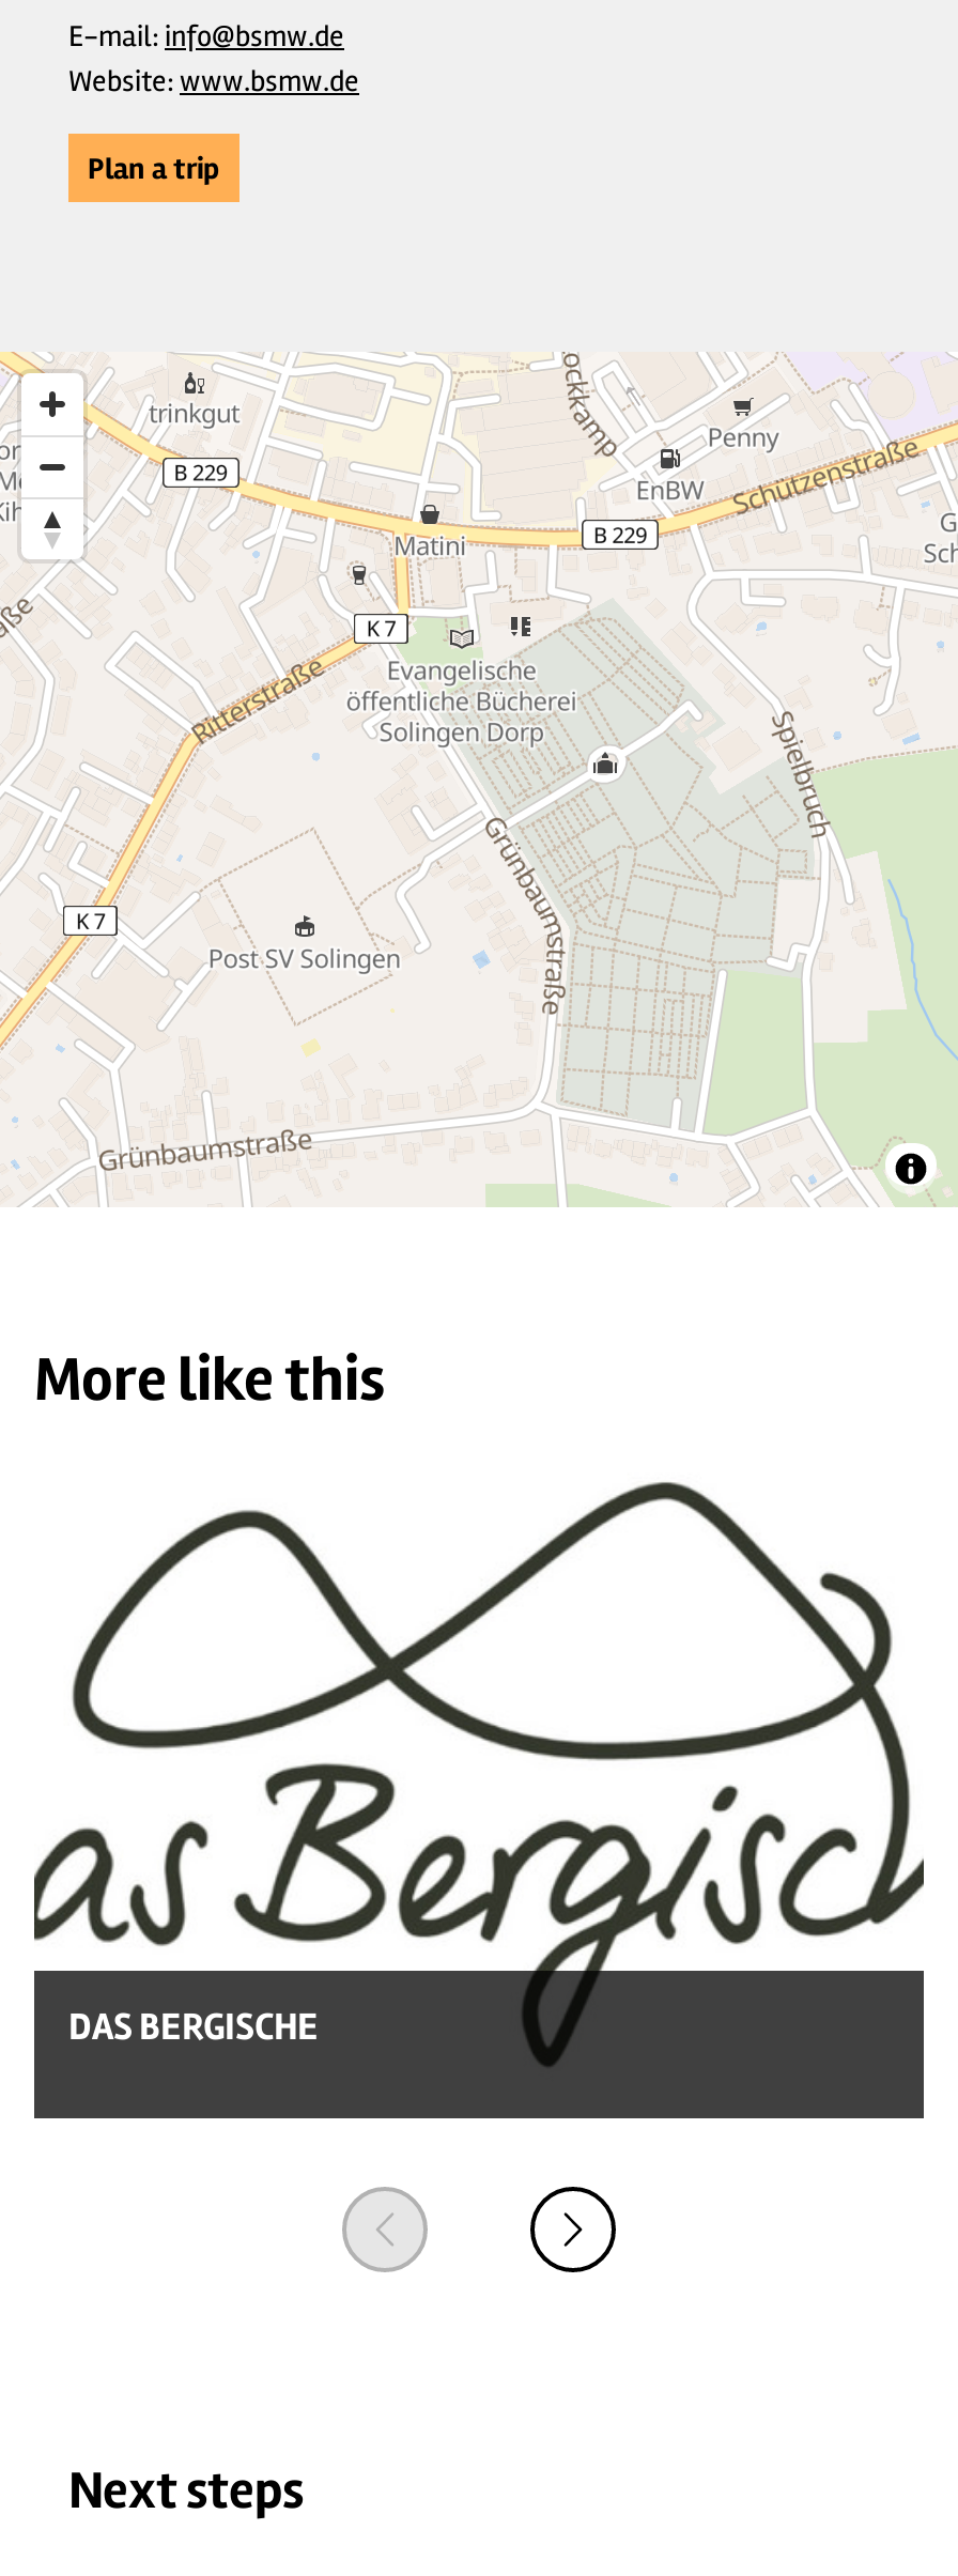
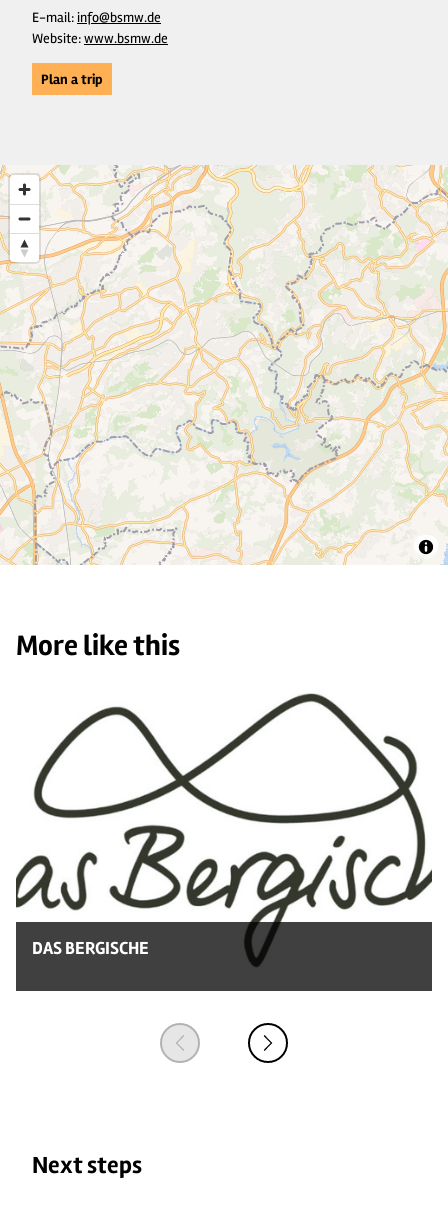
- [image]
+ [image]
